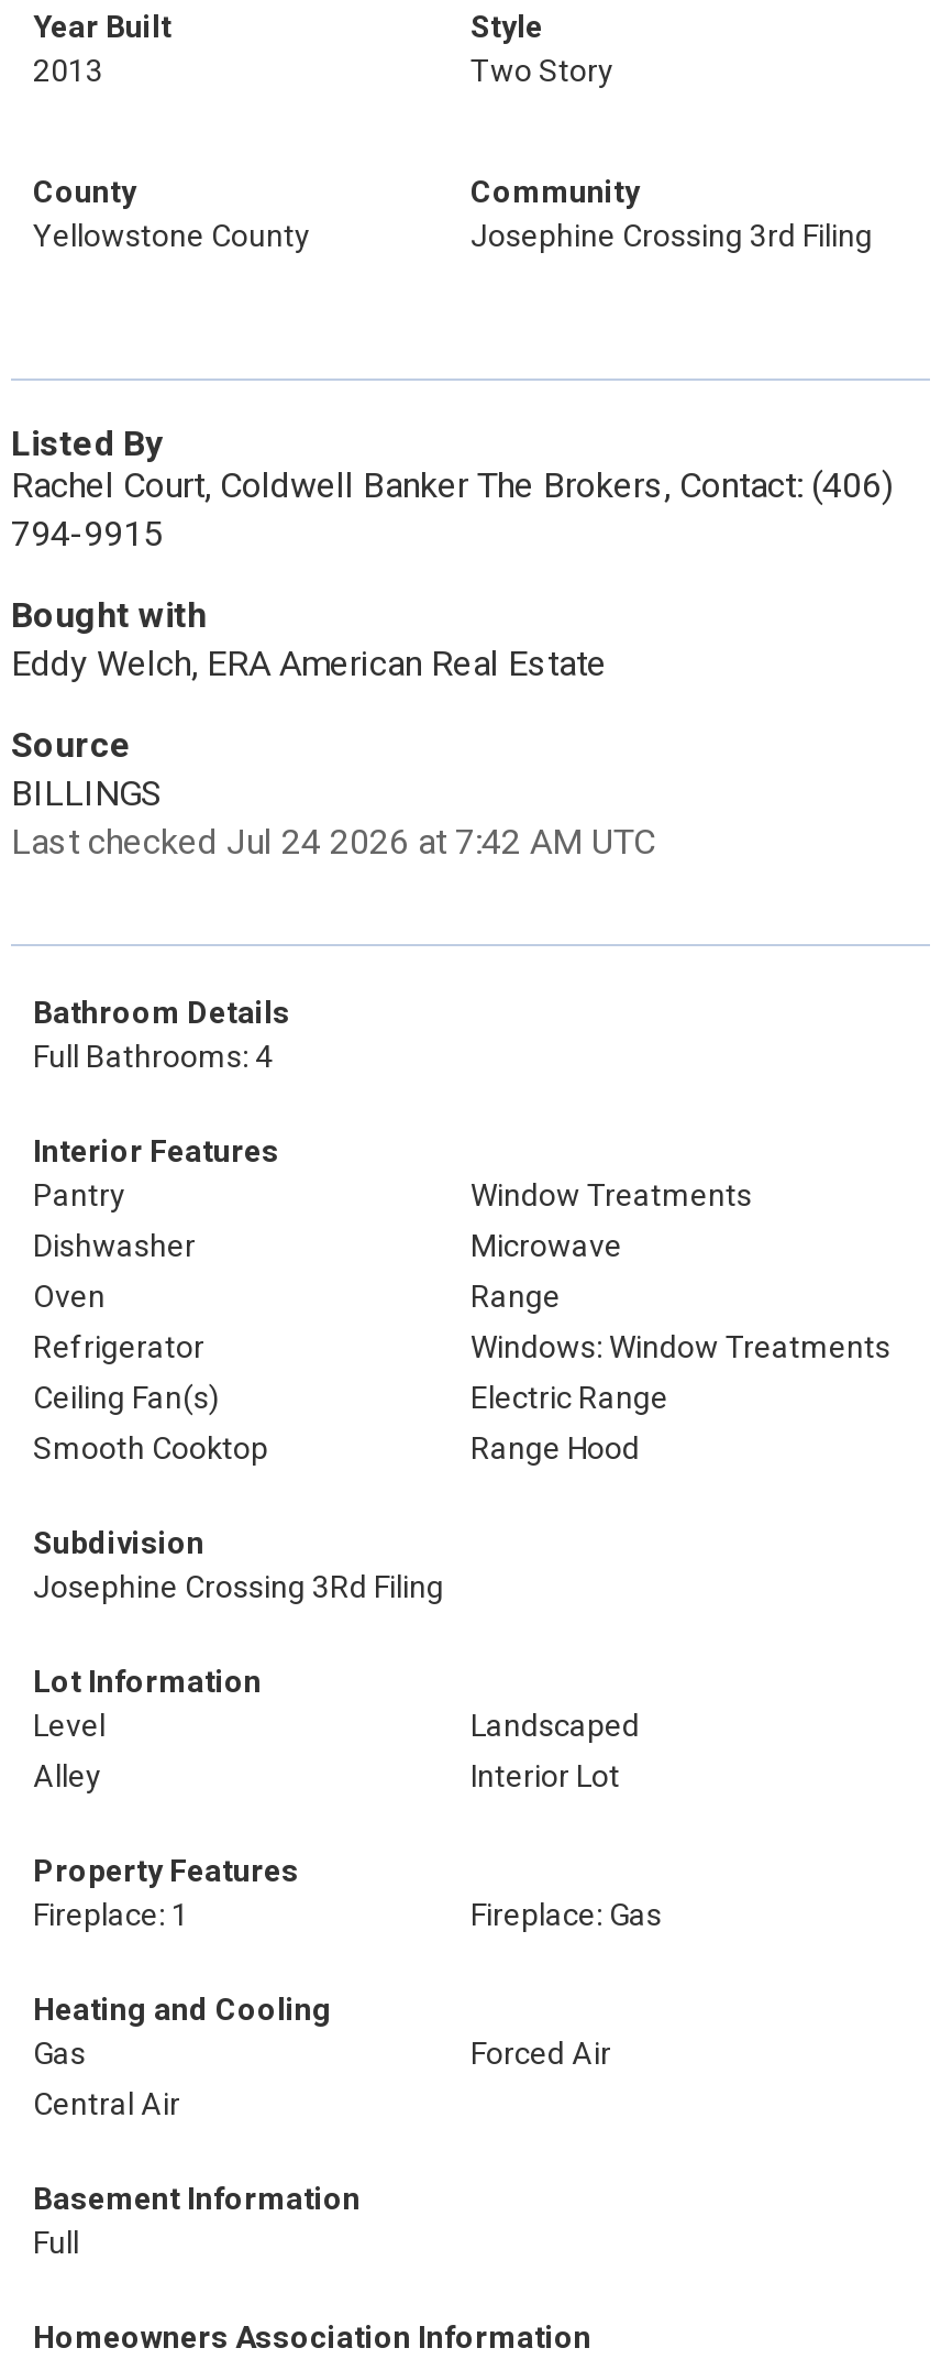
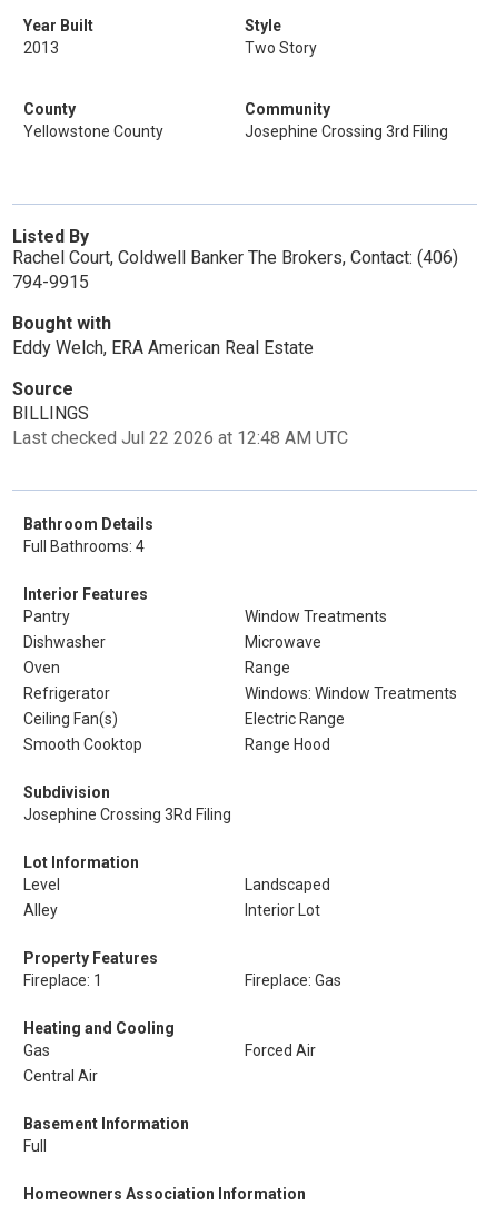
- Last checked Jul 24 2026 at 7:42 AM UTC
+ Last checked Jul 22 2026 at 12:48 AM UTC
